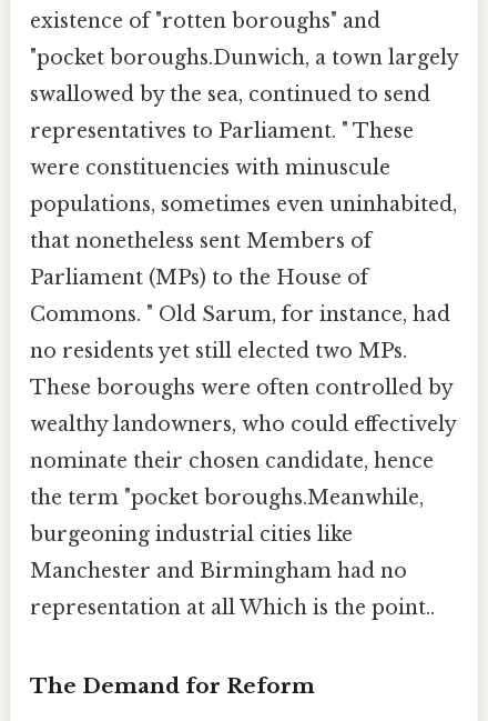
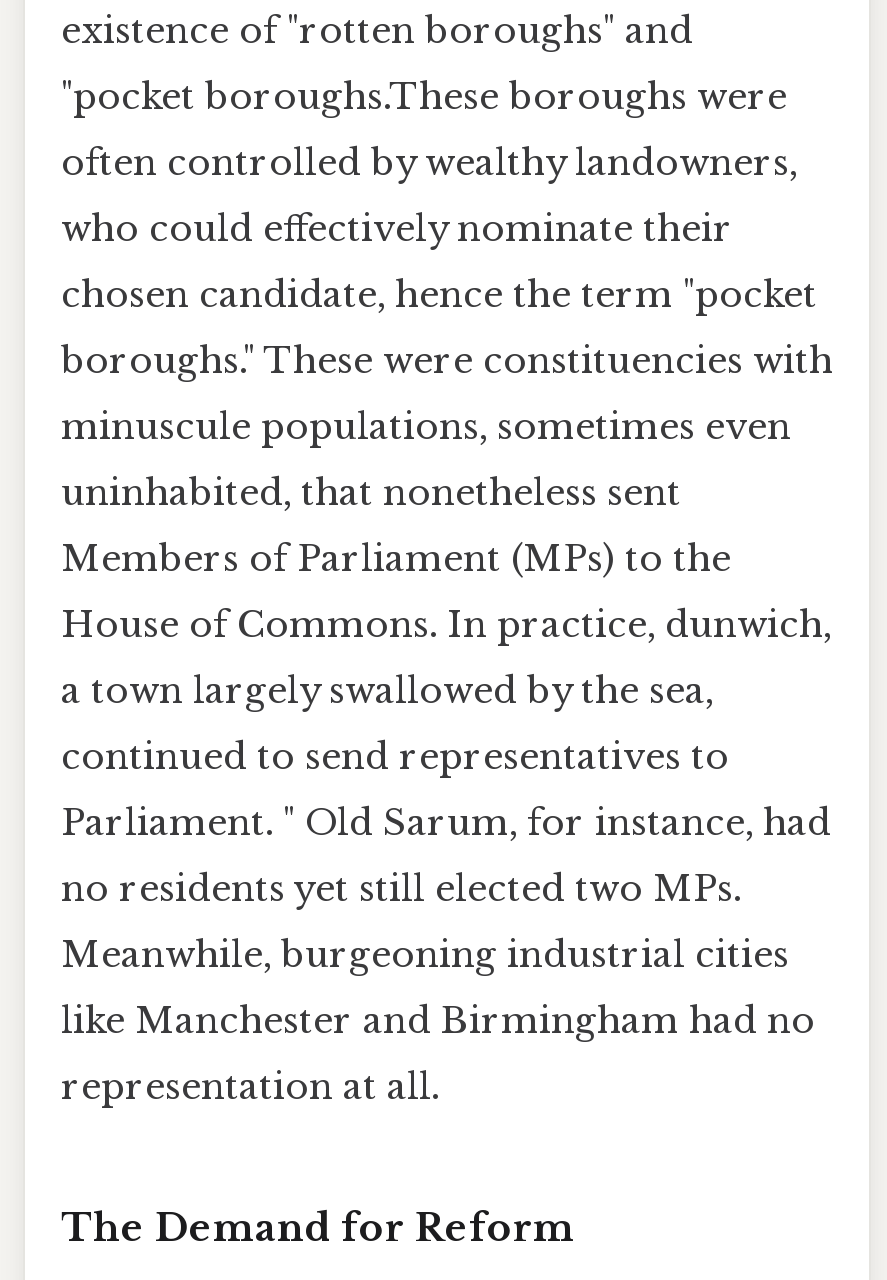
- "pocket boroughs.Dunwich, a town largely
- swallowed by the sea, continued to send
- representatives to Parliament. " These
- were constituencies with minuscule
- populations, sometimes even uninhabited,
- that nonetheless sent Members of
- Parliament (MPs) to the House of
- Commons. " Old Sarum, for instance, had
+ "pocket boroughs.These boroughs were
+ often controlled by wealthy landowners,
+ who could effectively nominate their
+ chosen candidate, hence the term "pocket
+ boroughs." These were constituencies with
+ minuscule populations, sometimes even
+ uninhabited, that nonetheless sent
+ Members of Parliament (MPs) to the
+ House of Commons. In practice, dunwich,
+ a town largely swallowed by the sea,
+ continued to send representatives to
+ Parliament. " Old Sarum, for instance, had

moved down: no residents yet still elected two MPs.

- These boroughs were often controlled by
- wealthy landowners, who could effectively
- nominate their chosen candidate, hence
- the term "pocket boroughs.Meanwhile,
- burgeoning industrial cities like
- Manchester and Birmingham had no
- representation at all Which is the point..
+ Meanwhile, burgeoning industrial cities
+ like Manchester and Birmingham had no
+ representation at all.
